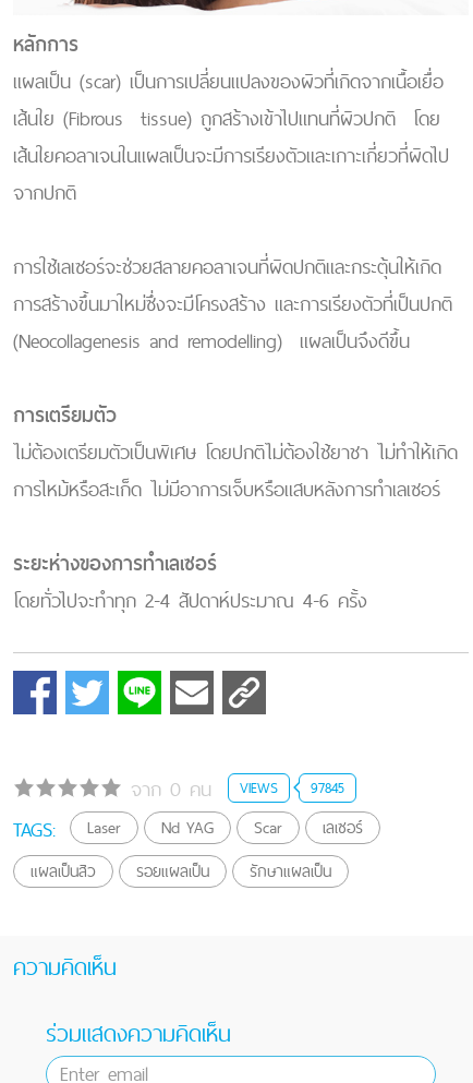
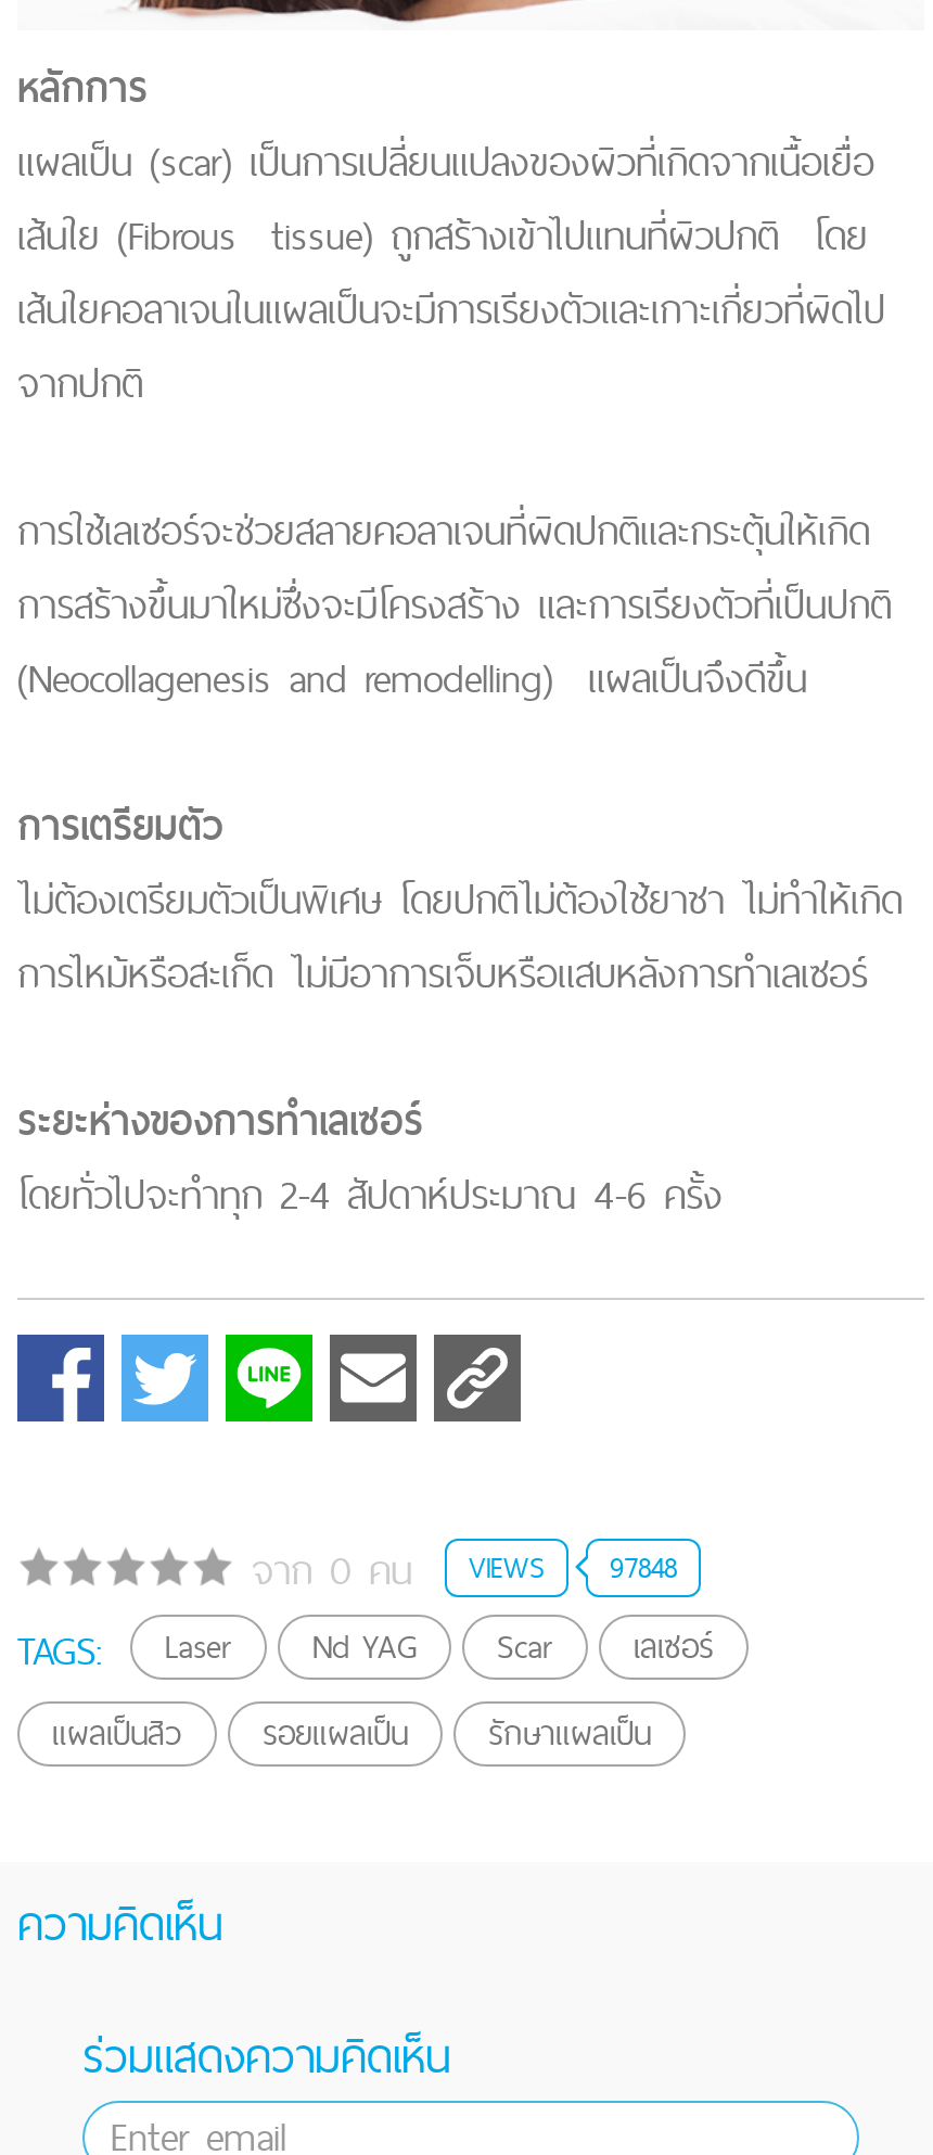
- จาก 0 คน VIEWS 97845
+ จาก 0 คน VIEWS 97848
